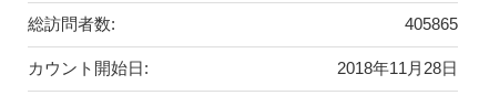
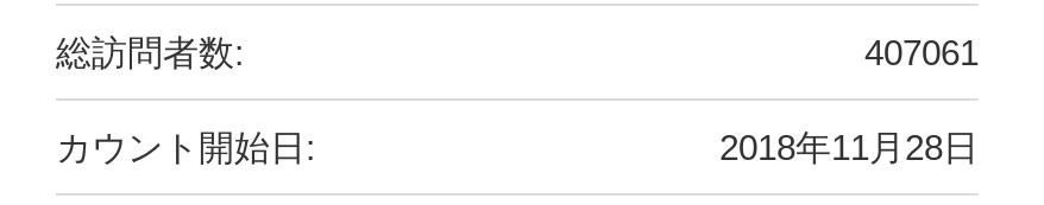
- 405865
+ 407061
